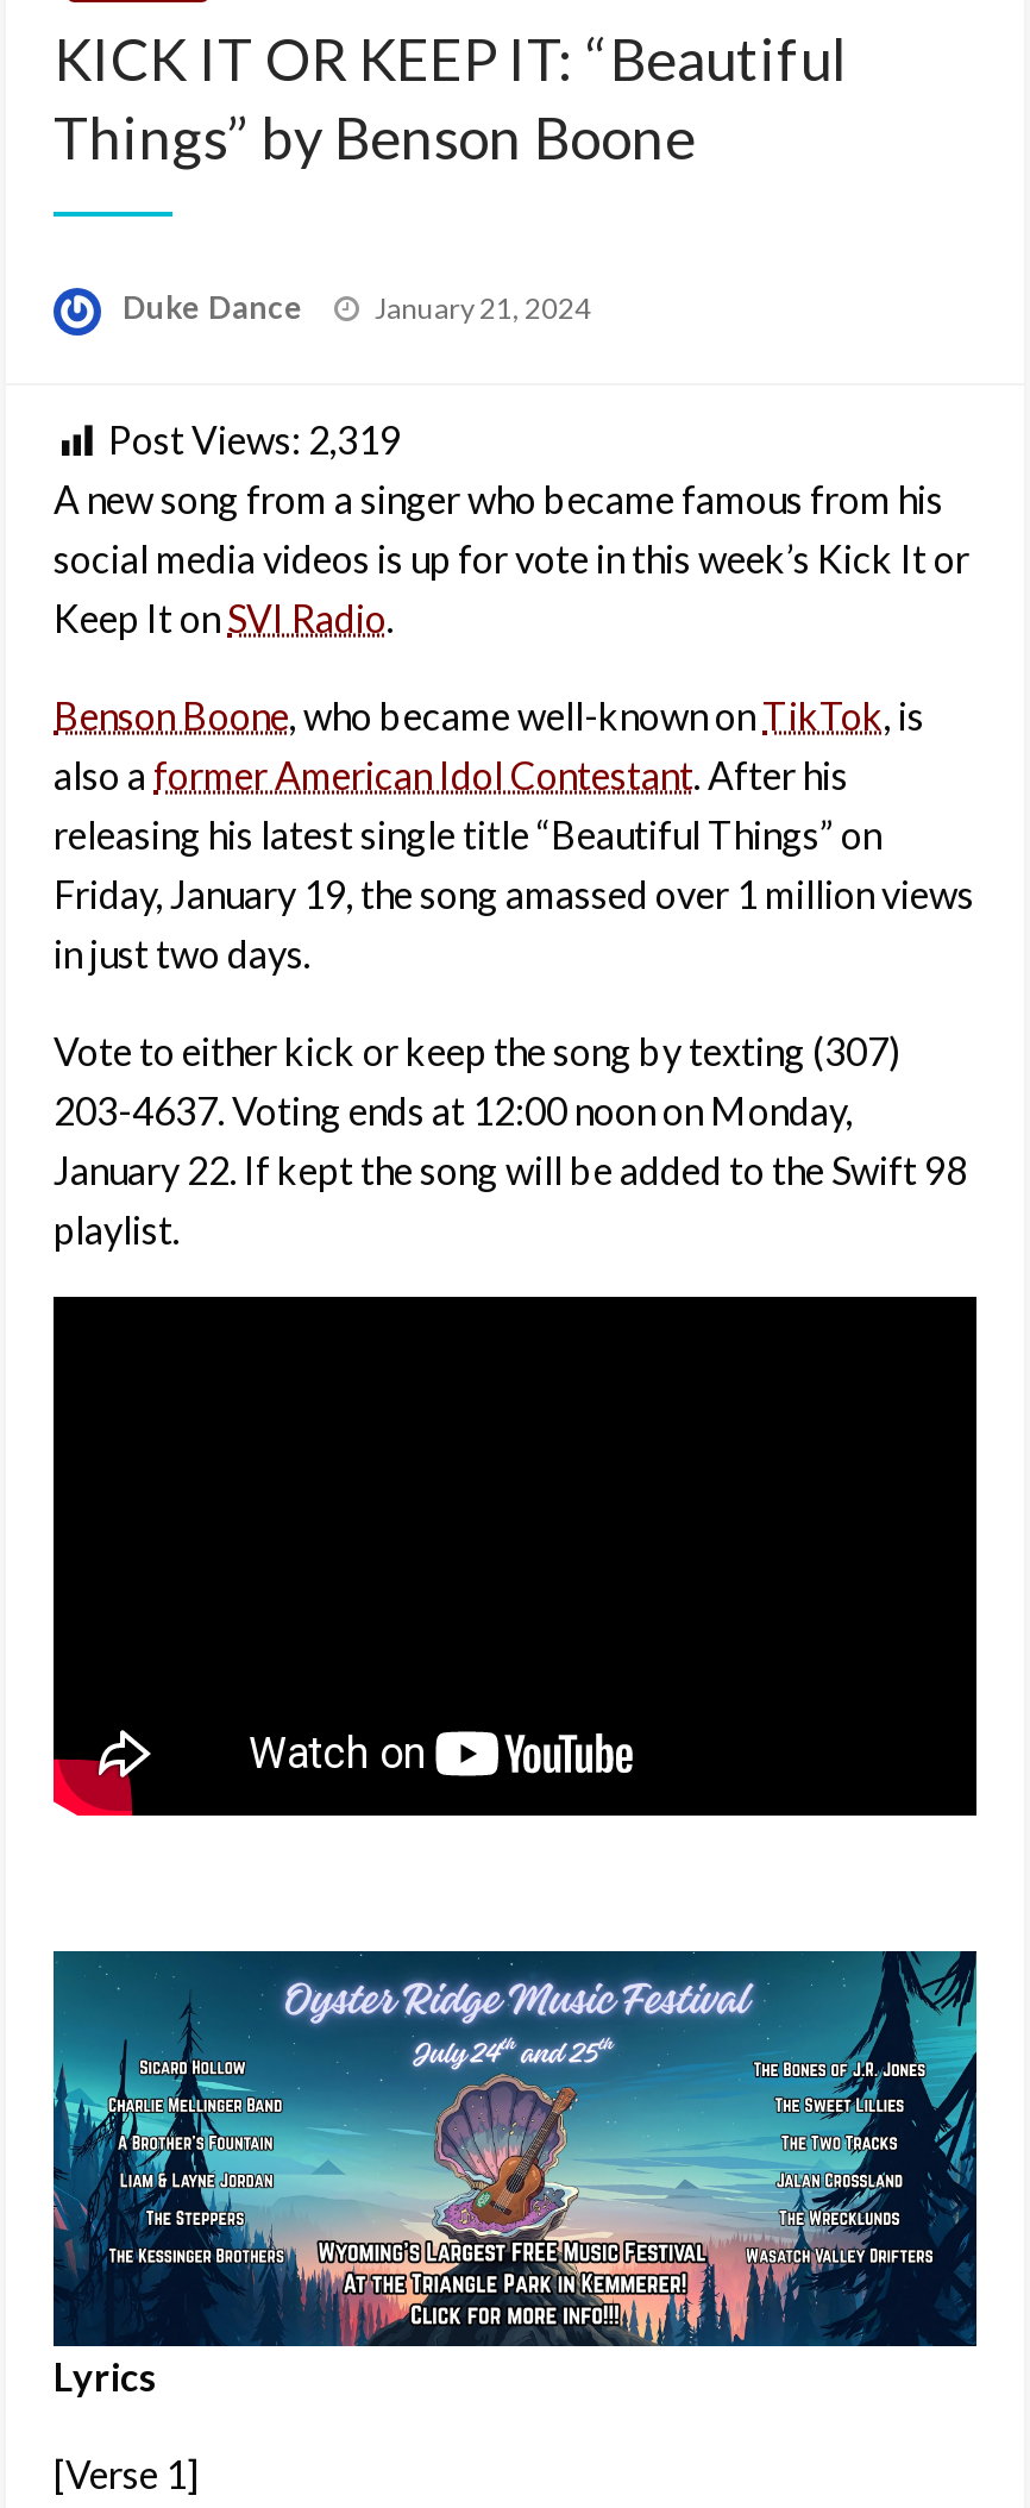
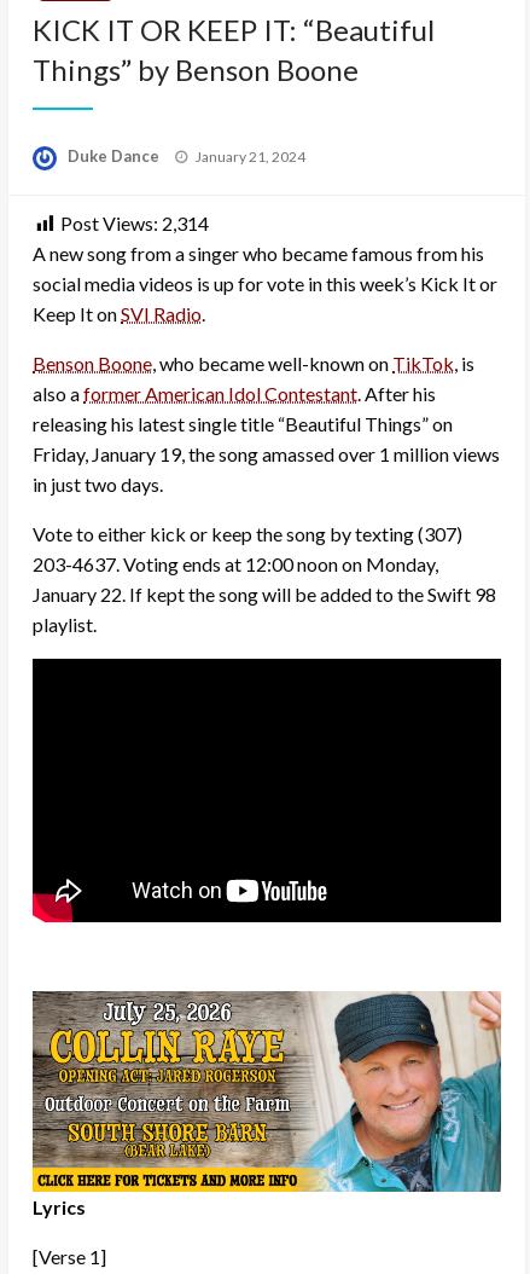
- Post Views: 2,319
+ Post Views: 2,314

- [image]
+ [image]
